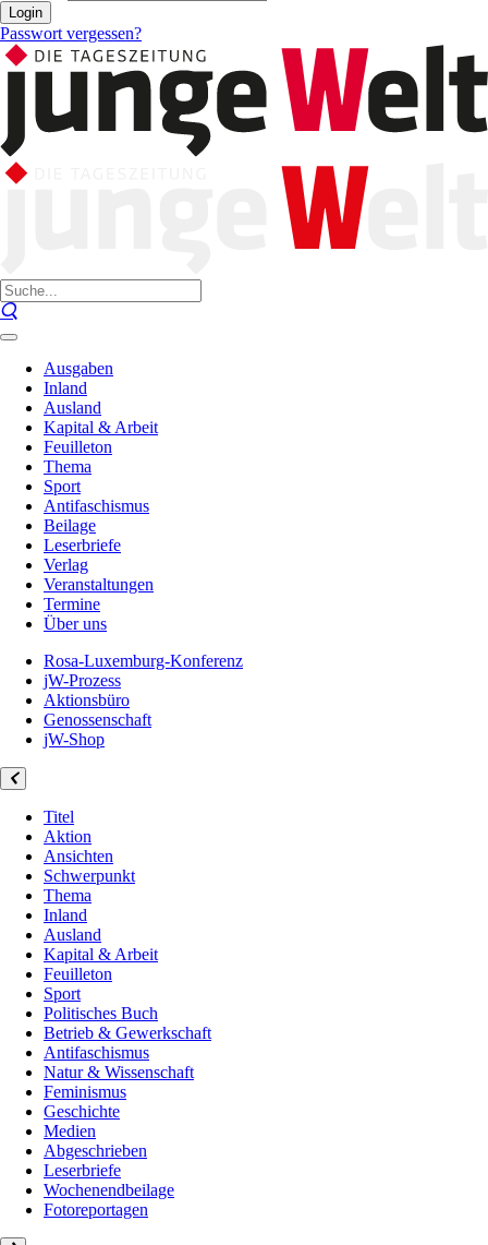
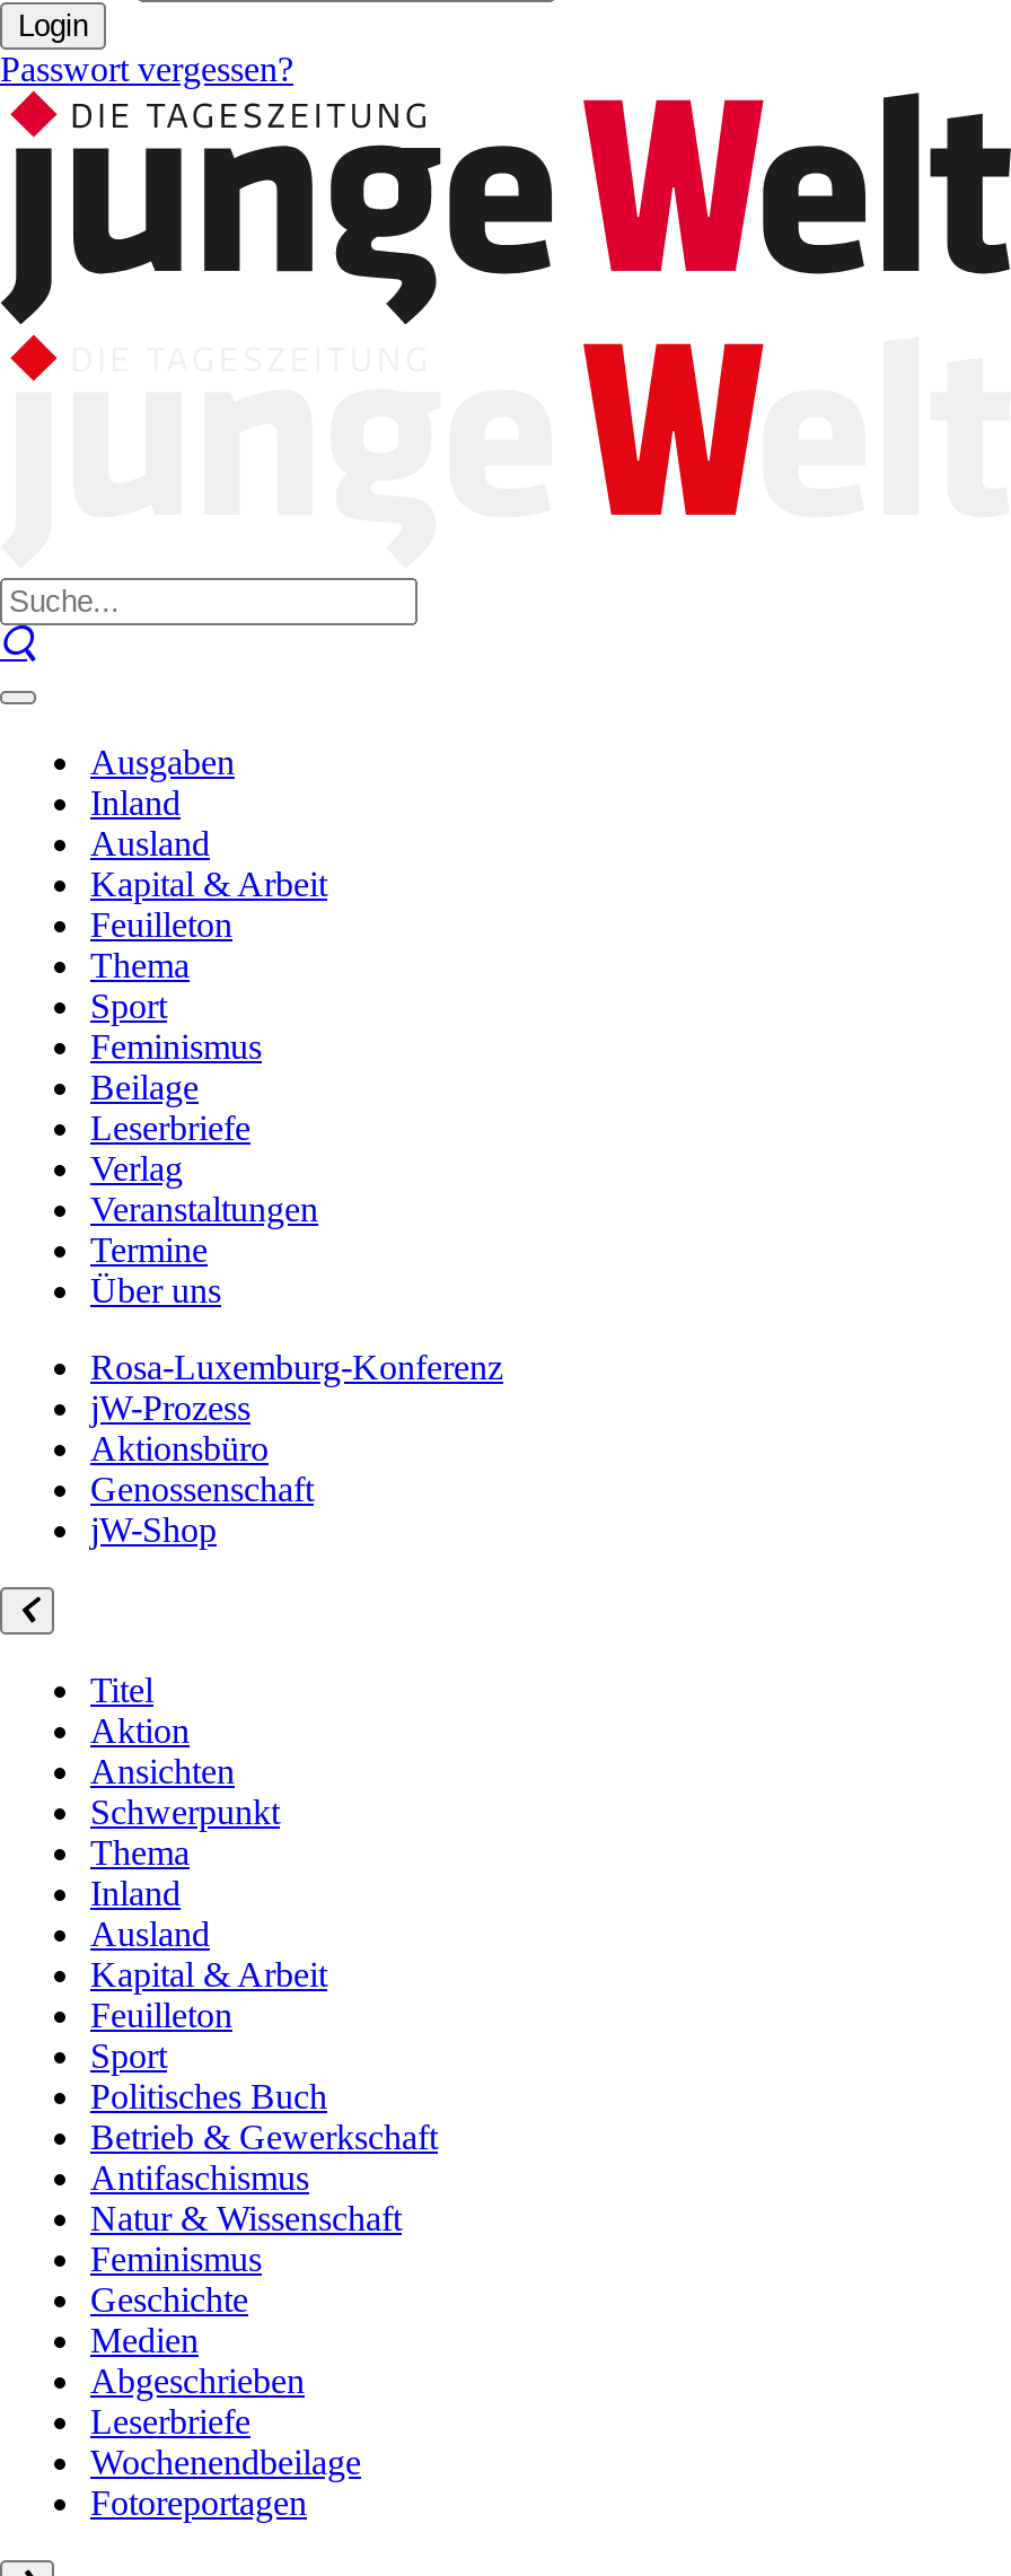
- Antifaschismus
+ Feminismus
